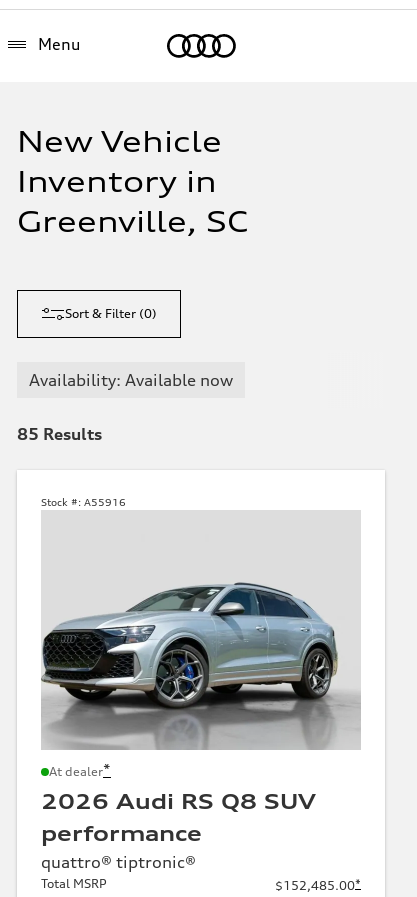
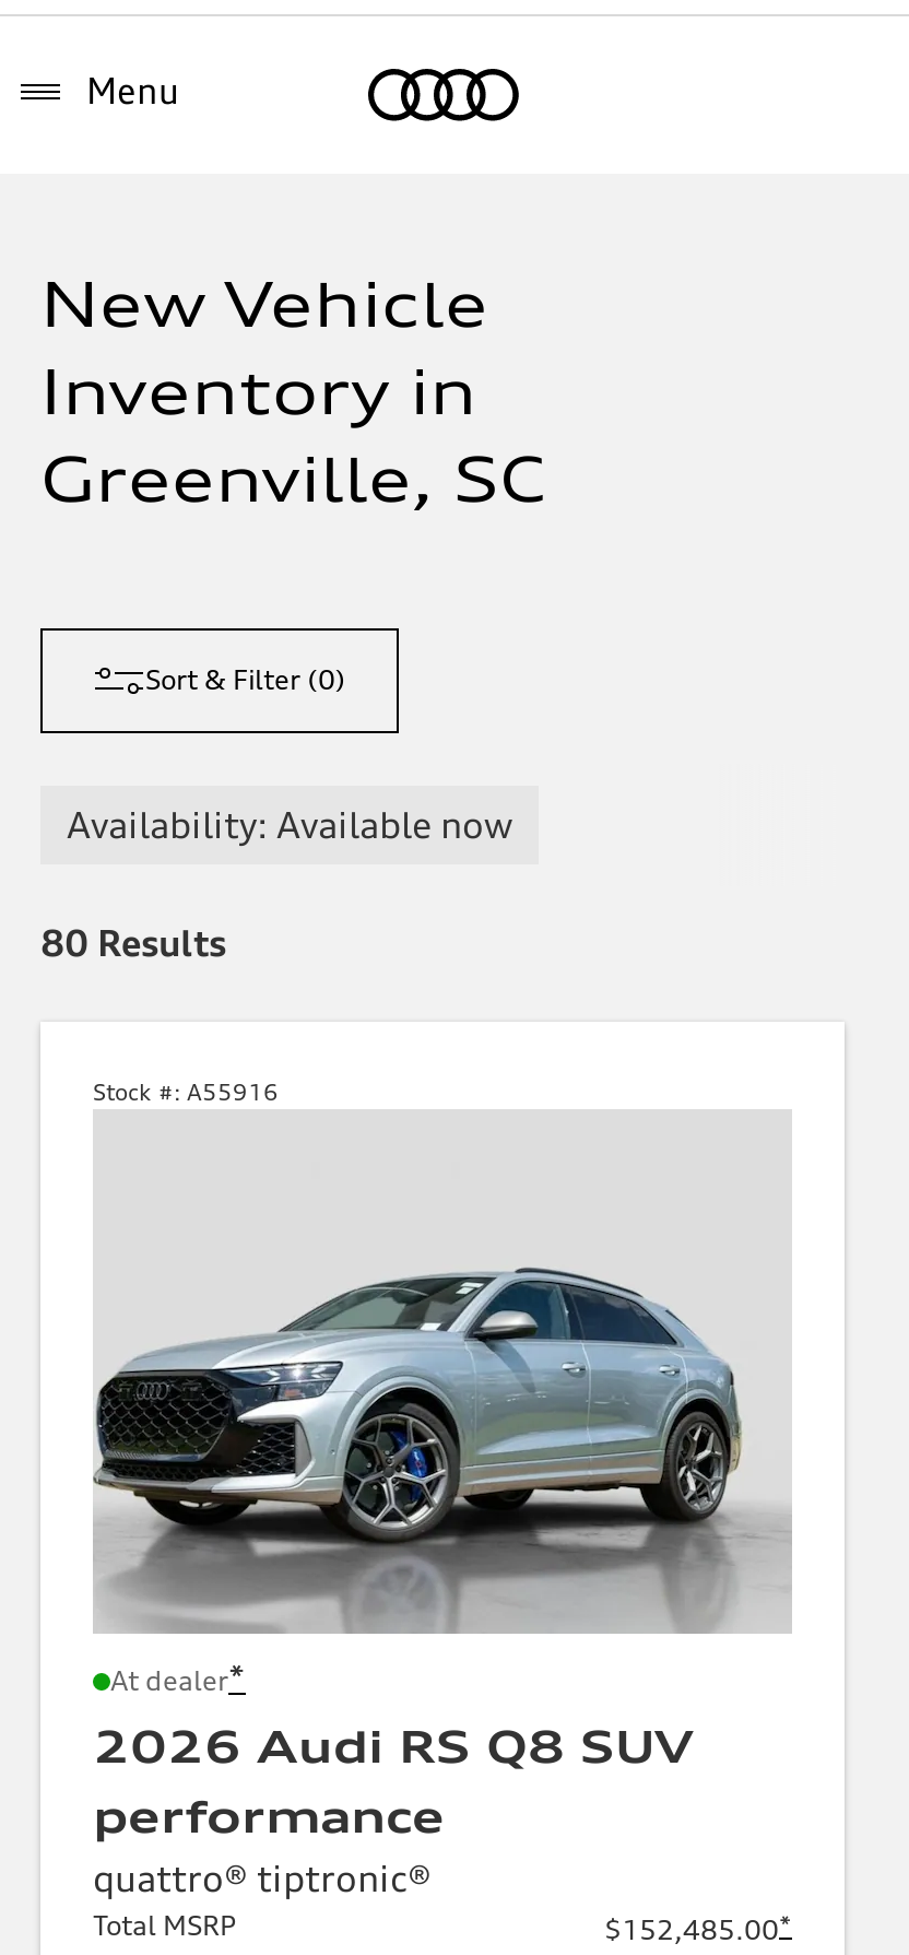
- 85 Results
+ 80 Results
